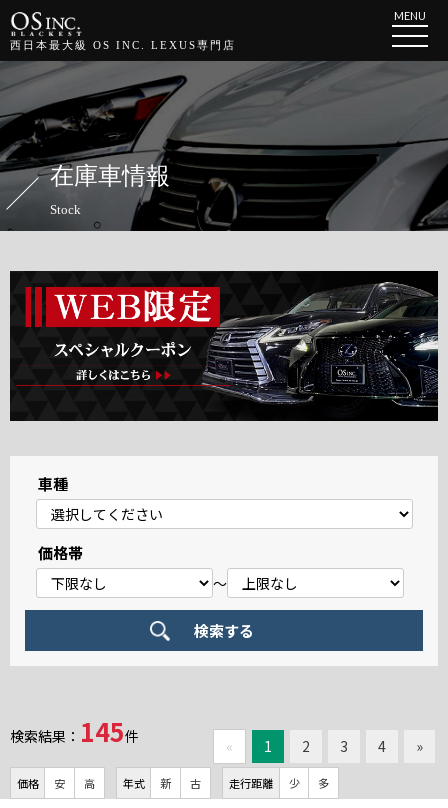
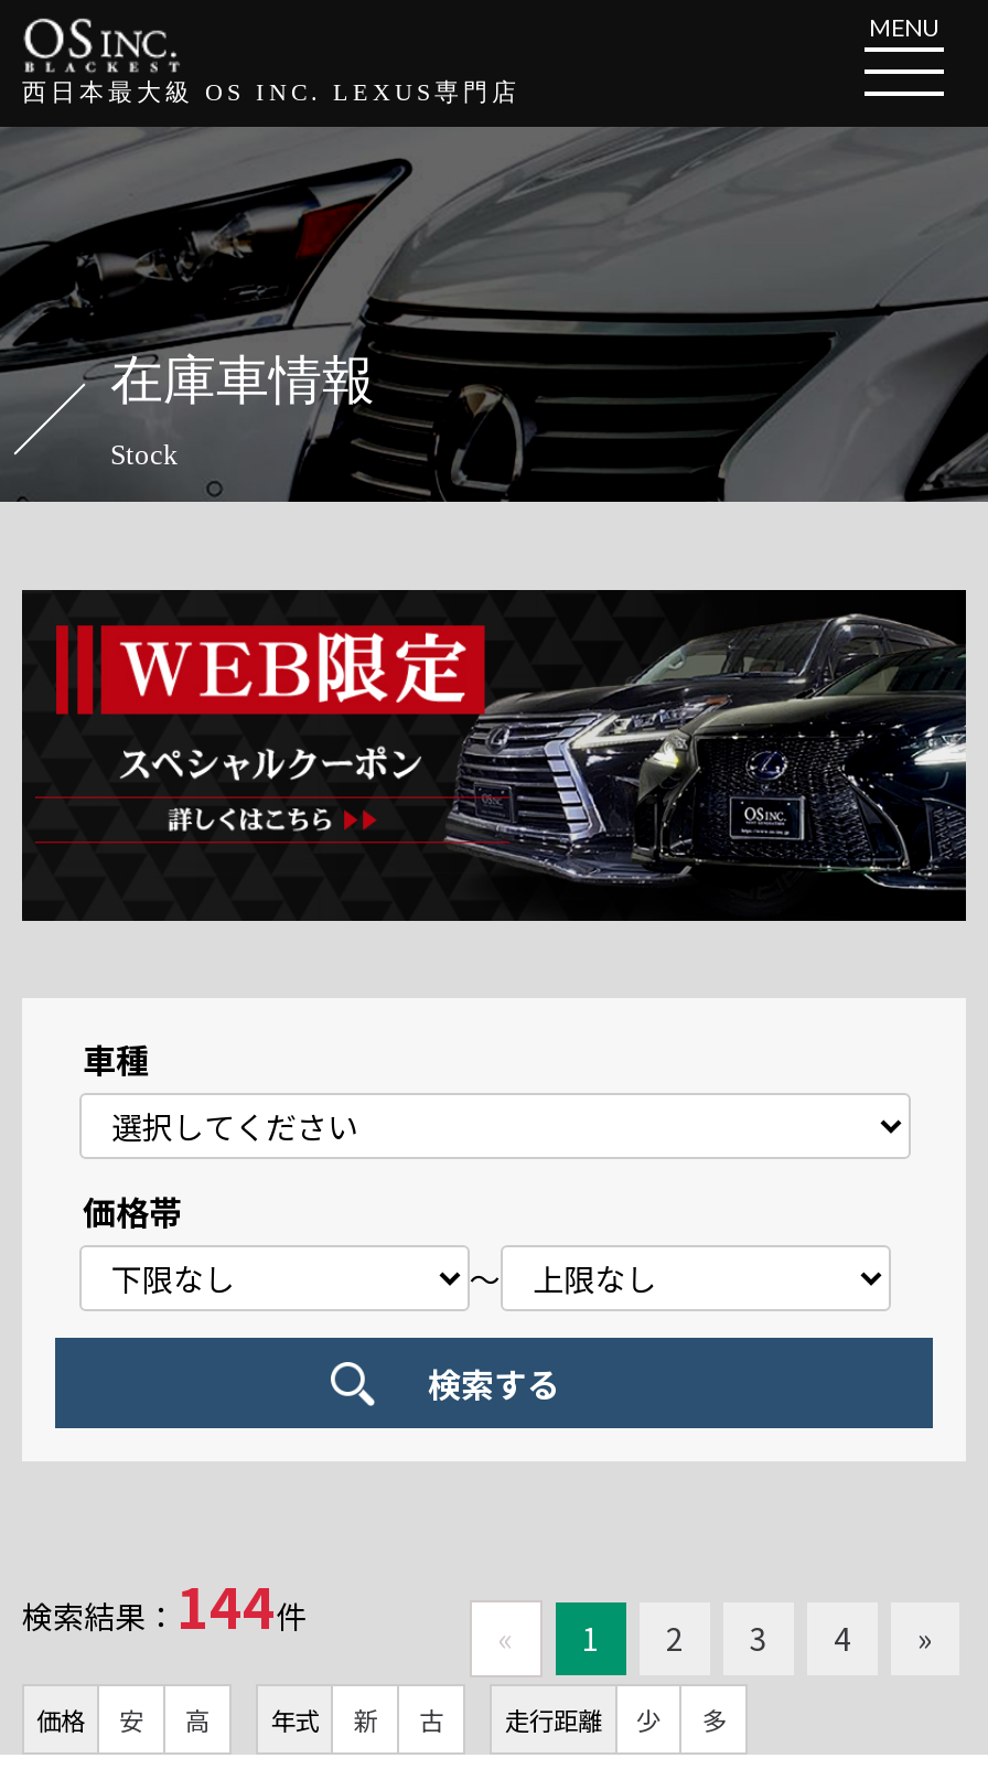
- 検索結果：145件
+ 検索結果：144件
